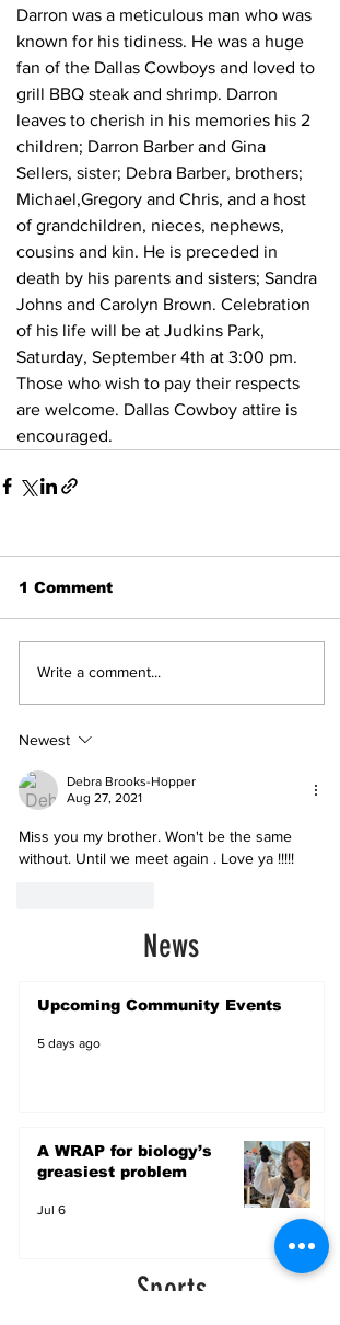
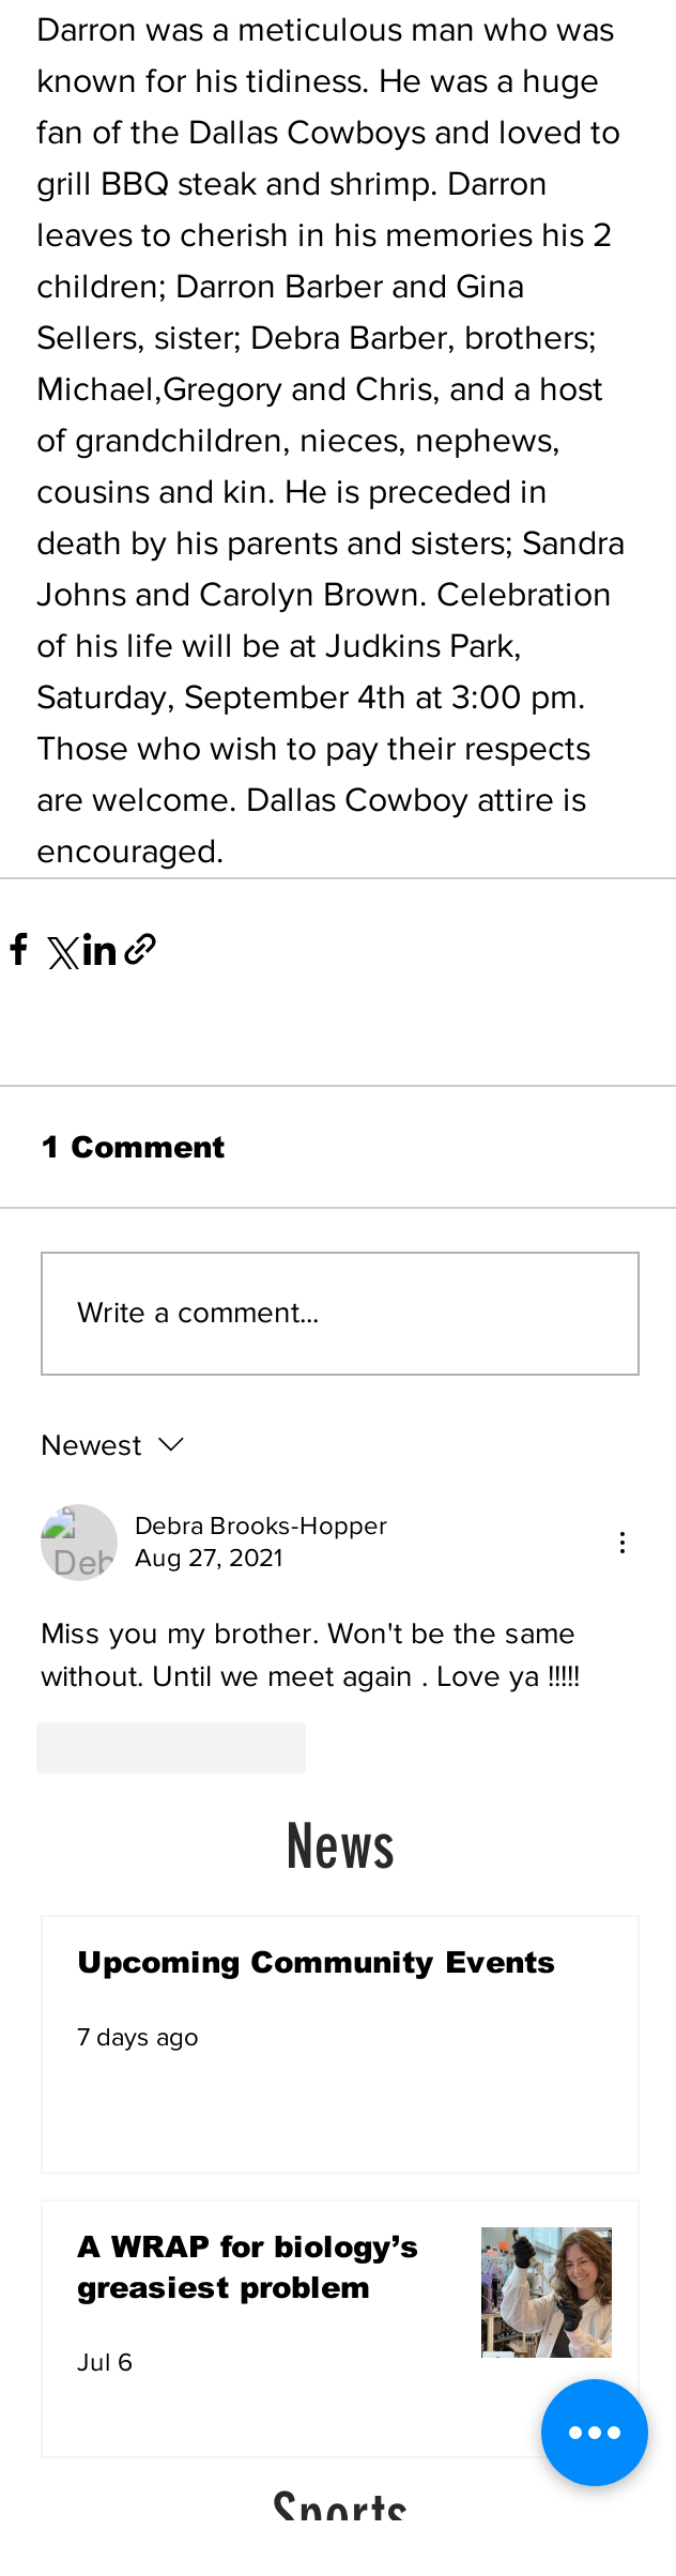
- 5 days ago
+ 7 days ago
